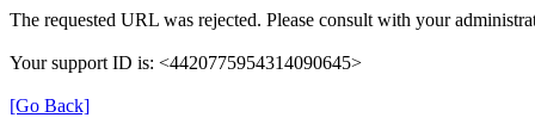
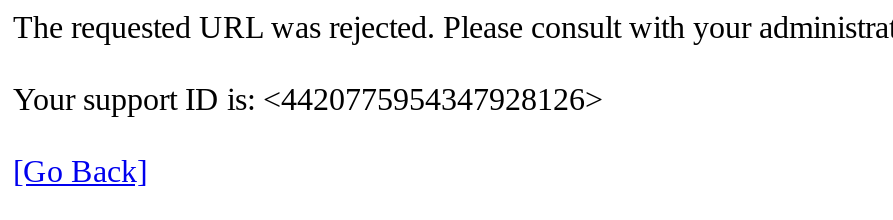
- Your support ID is: <4420775954314090645>
+ Your support ID is: <4420775954347928126>
